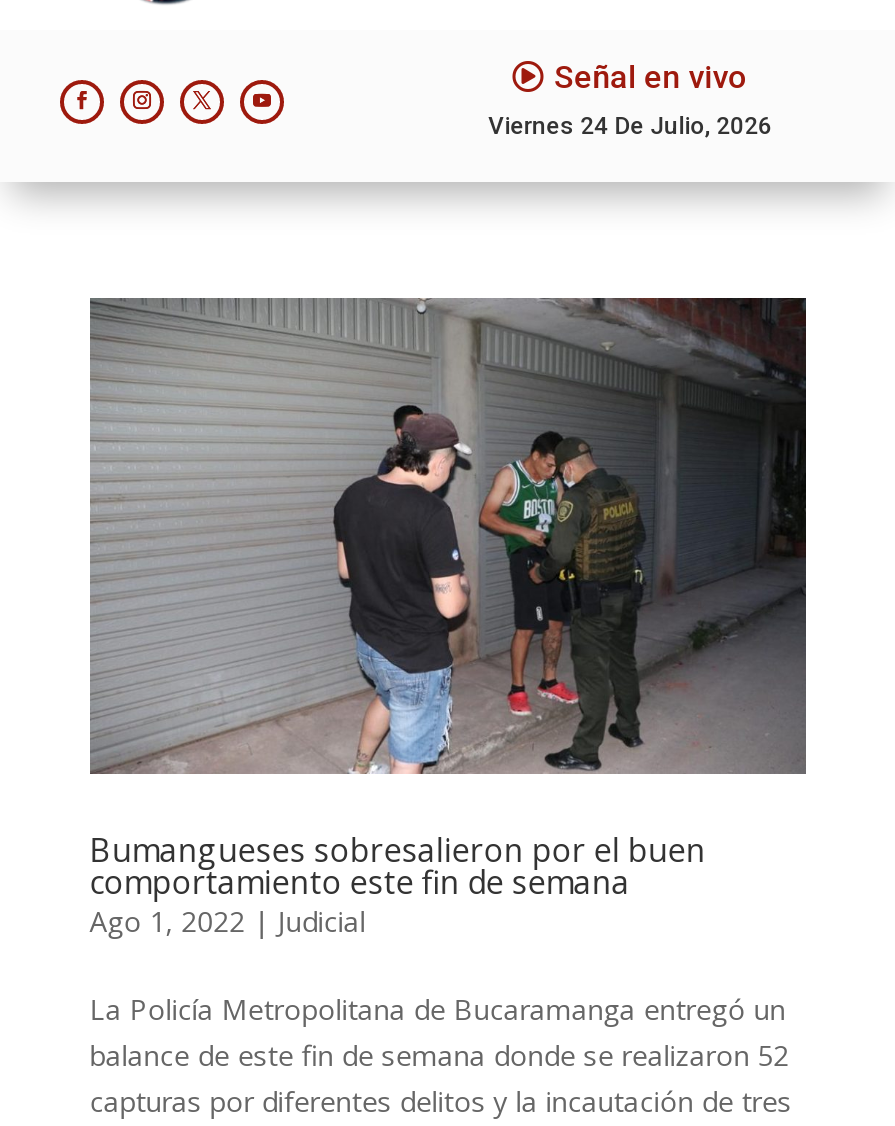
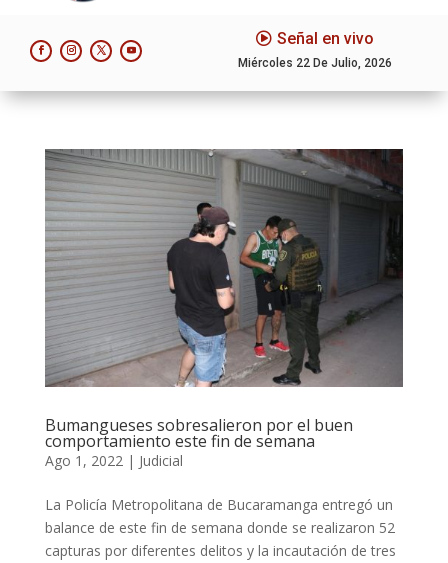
- Viernes 24 De Julio, 2026
+ Miércoles 22 De Julio, 2026
